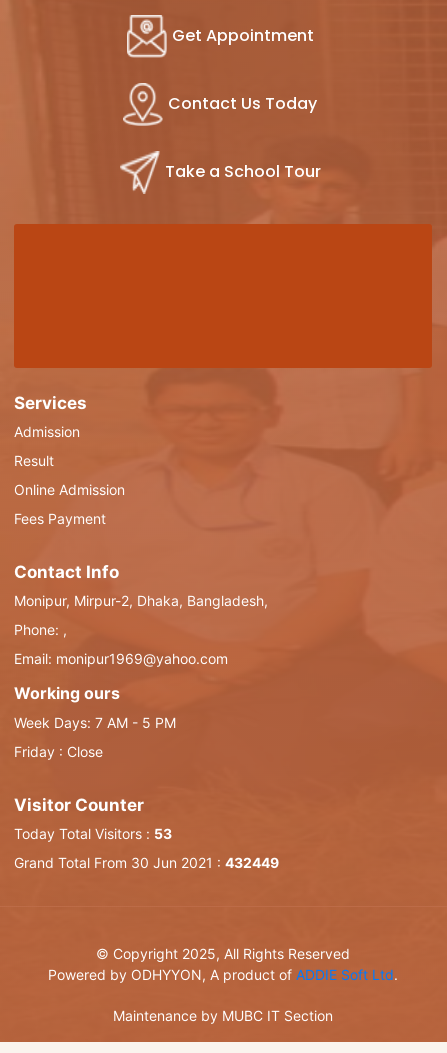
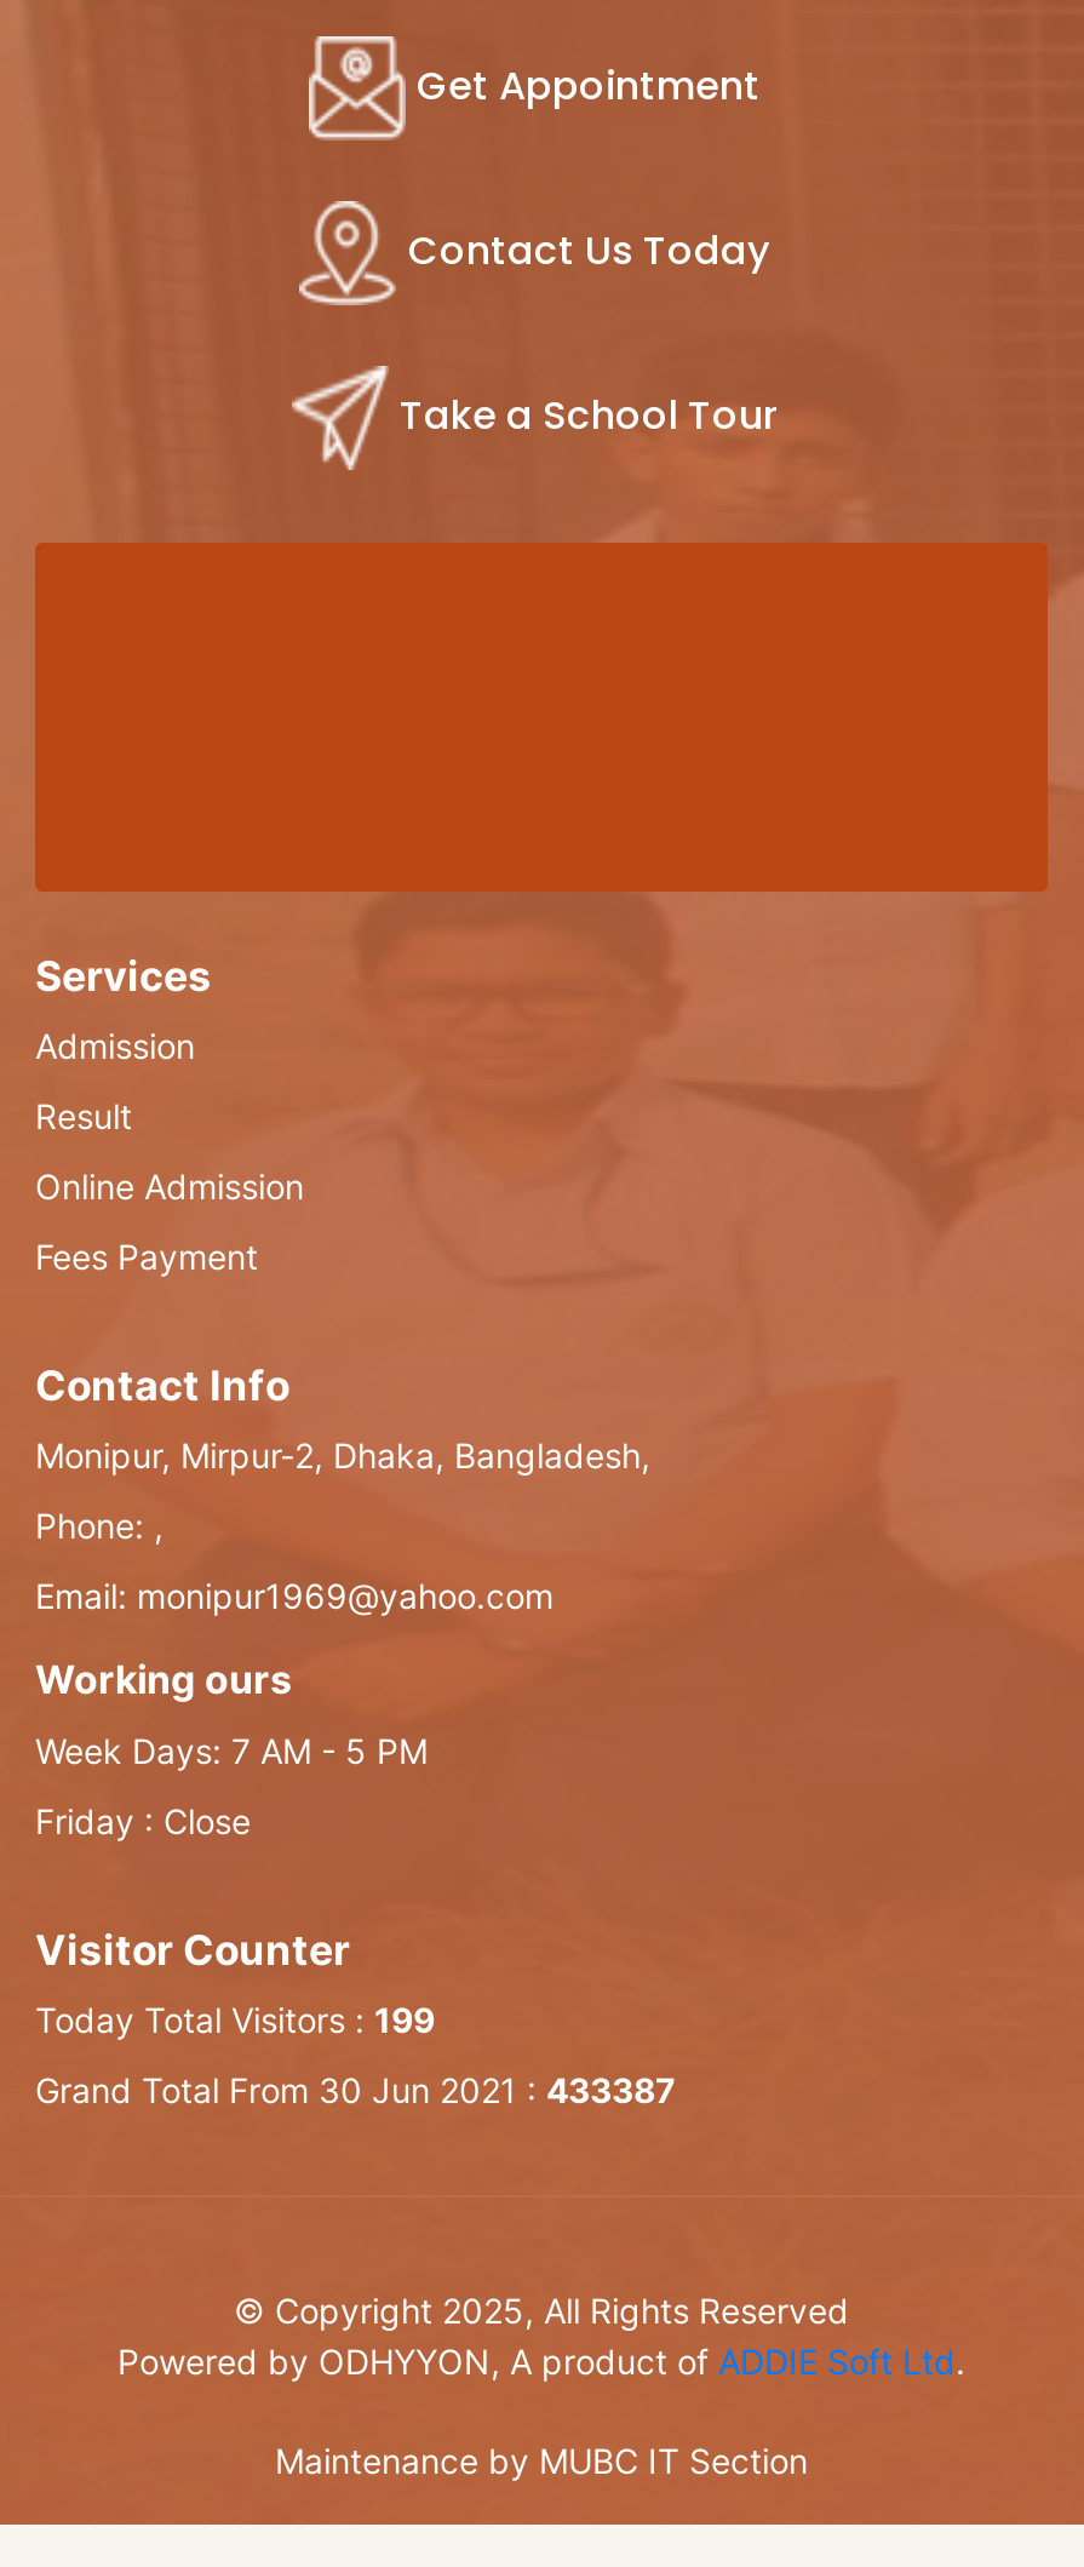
- Today Total Visitors : 53
+ Today Total Visitors : 199

- Grand Total From 30 Jun 2021 : 432449
+ Grand Total From 30 Jun 2021 : 433387
